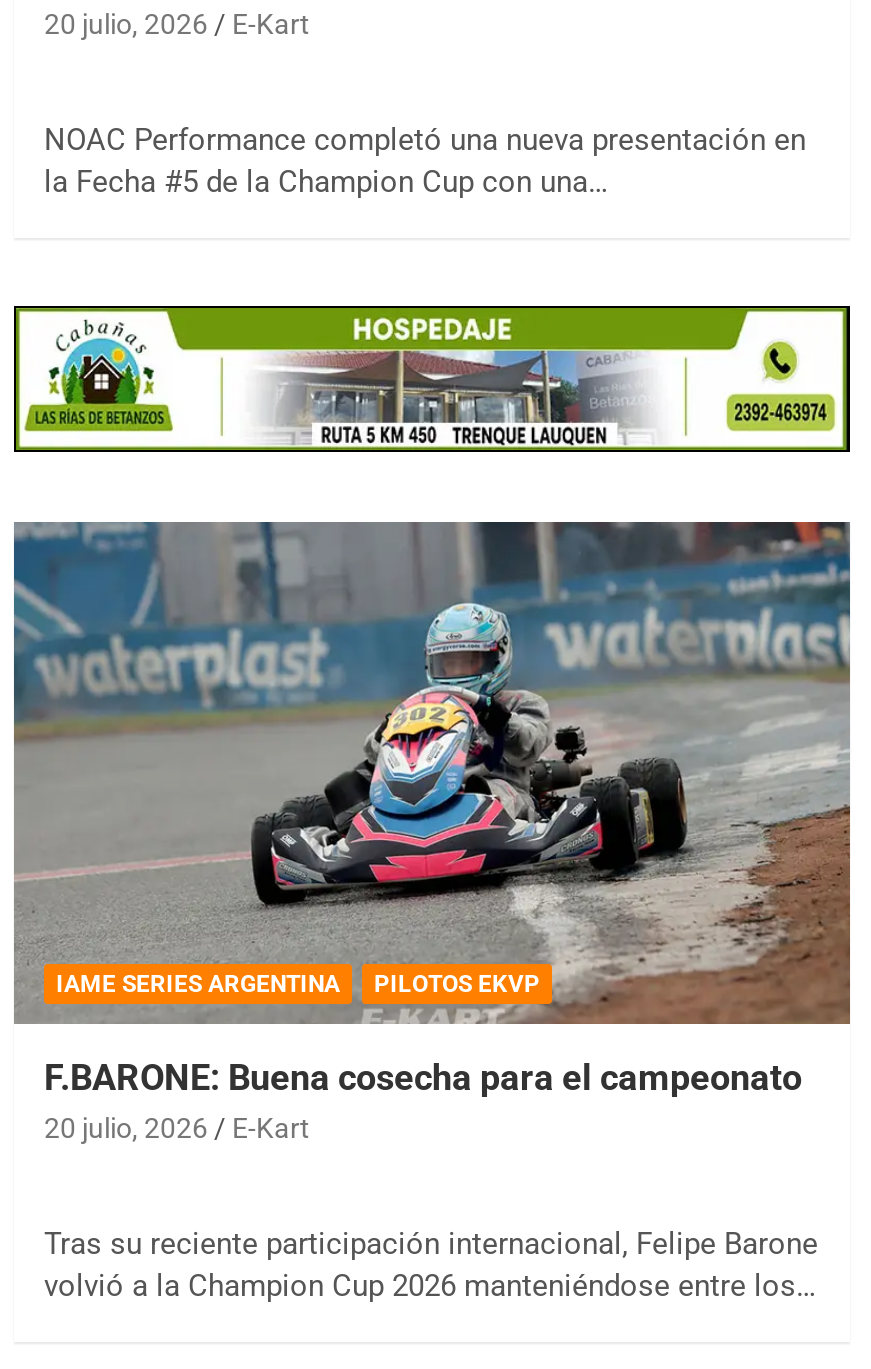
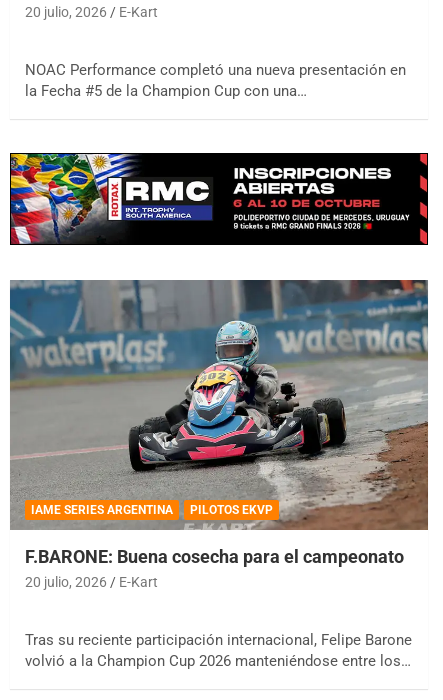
- [image]
+ [image]
